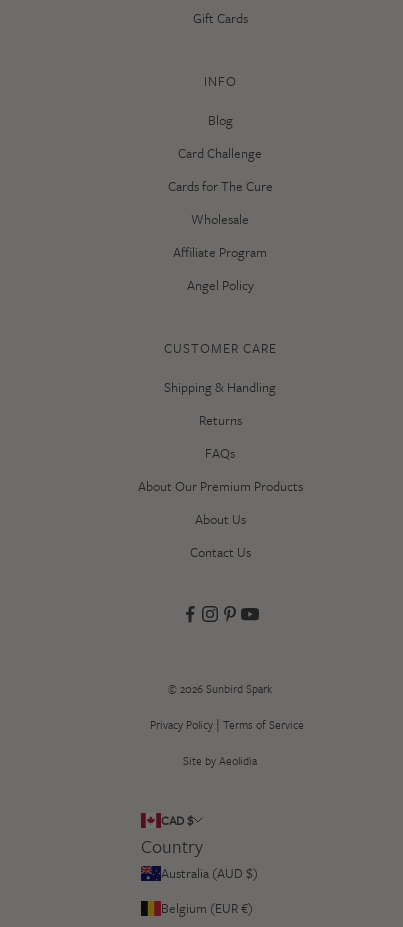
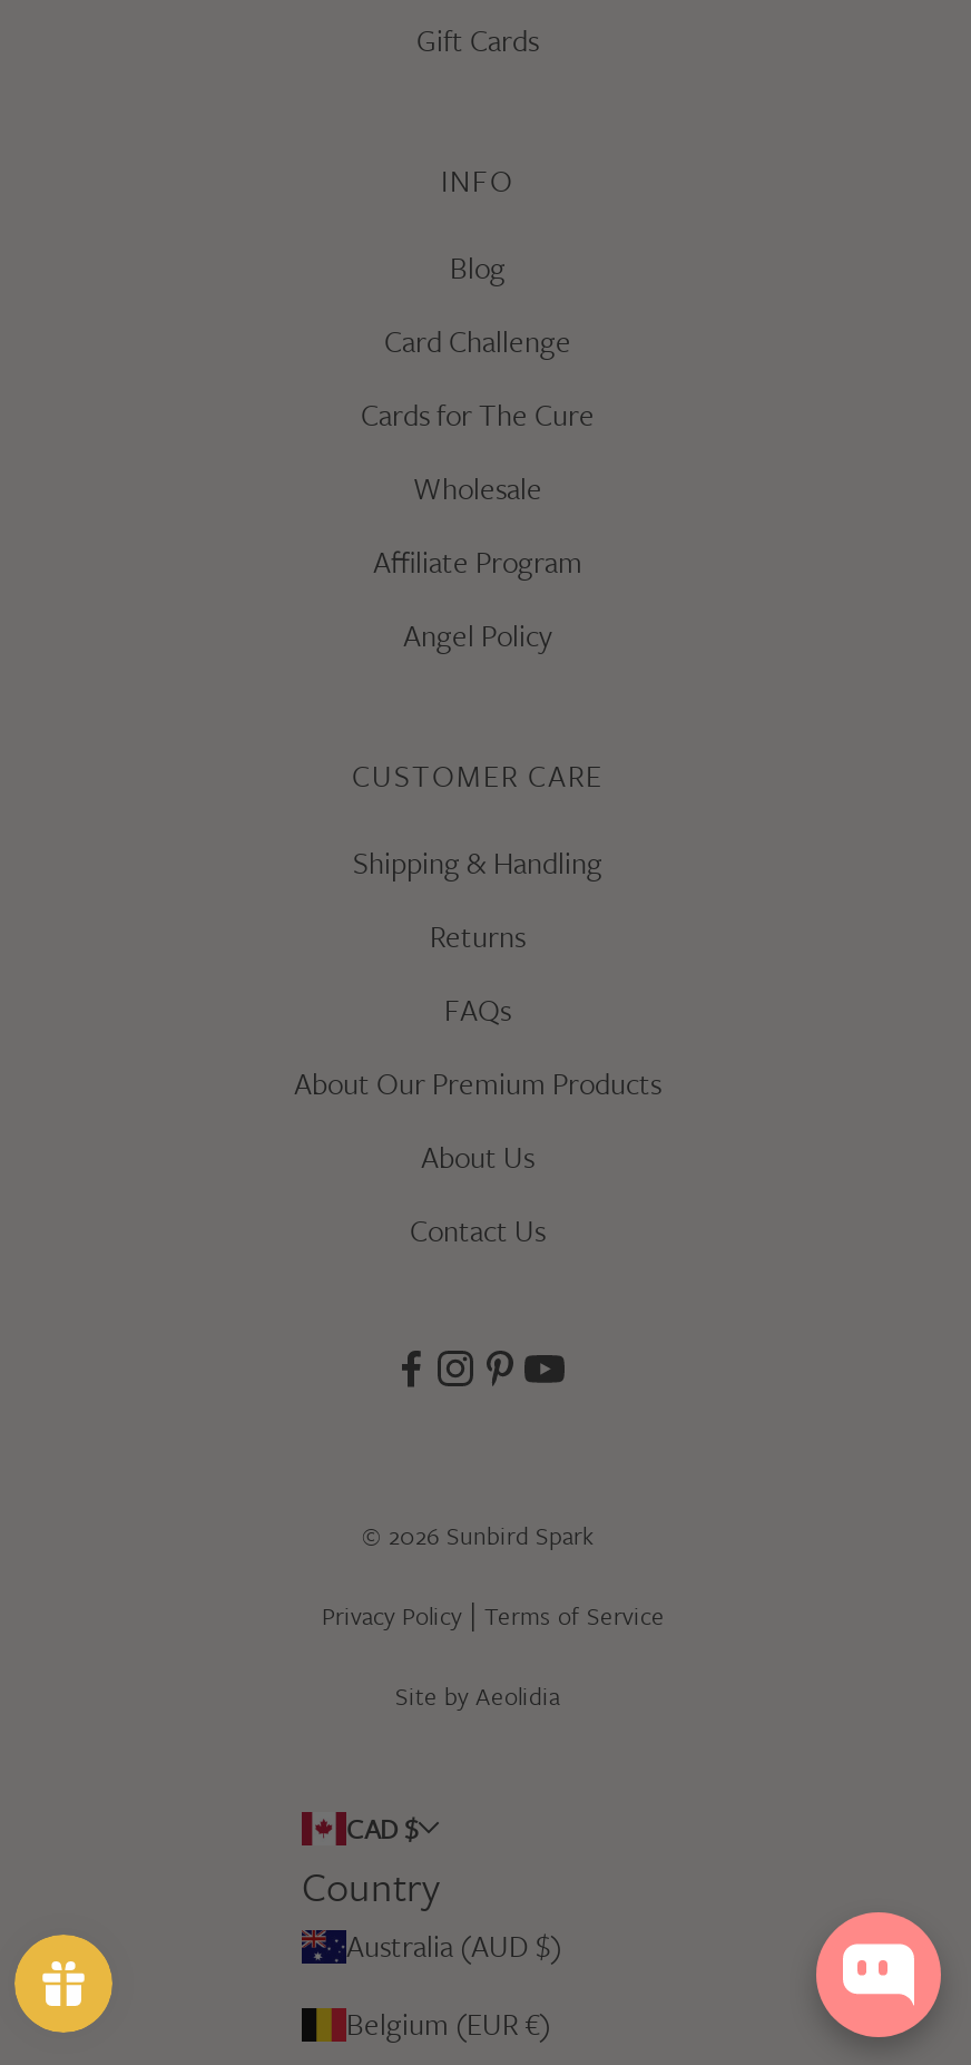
+ [image]

+ [image]
